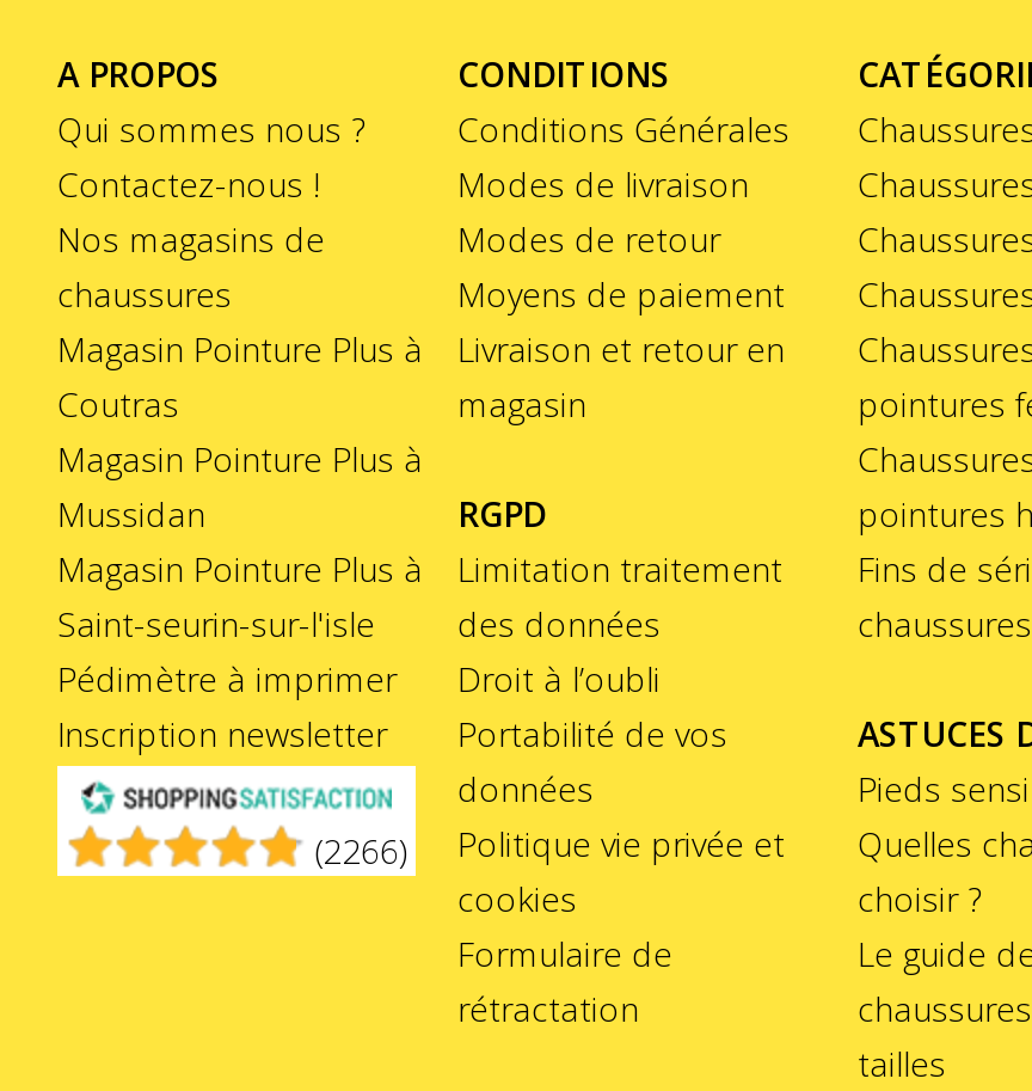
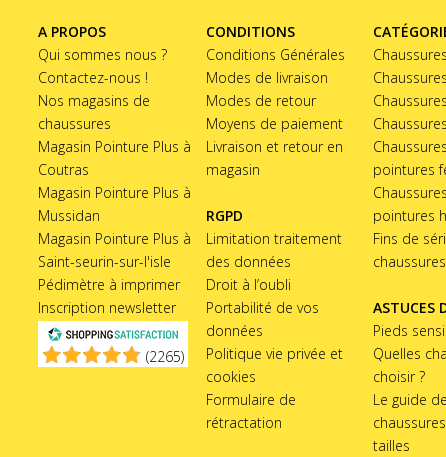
- (2266)
+ (2265)
